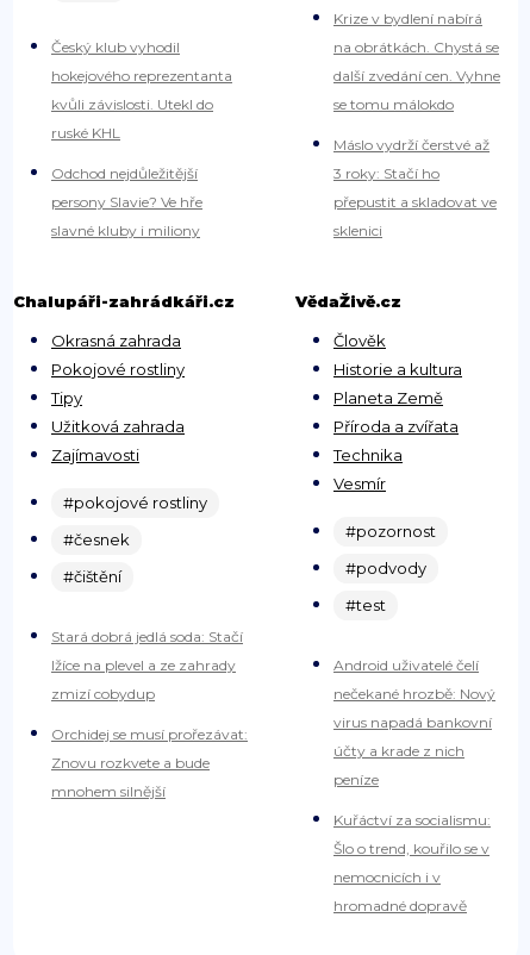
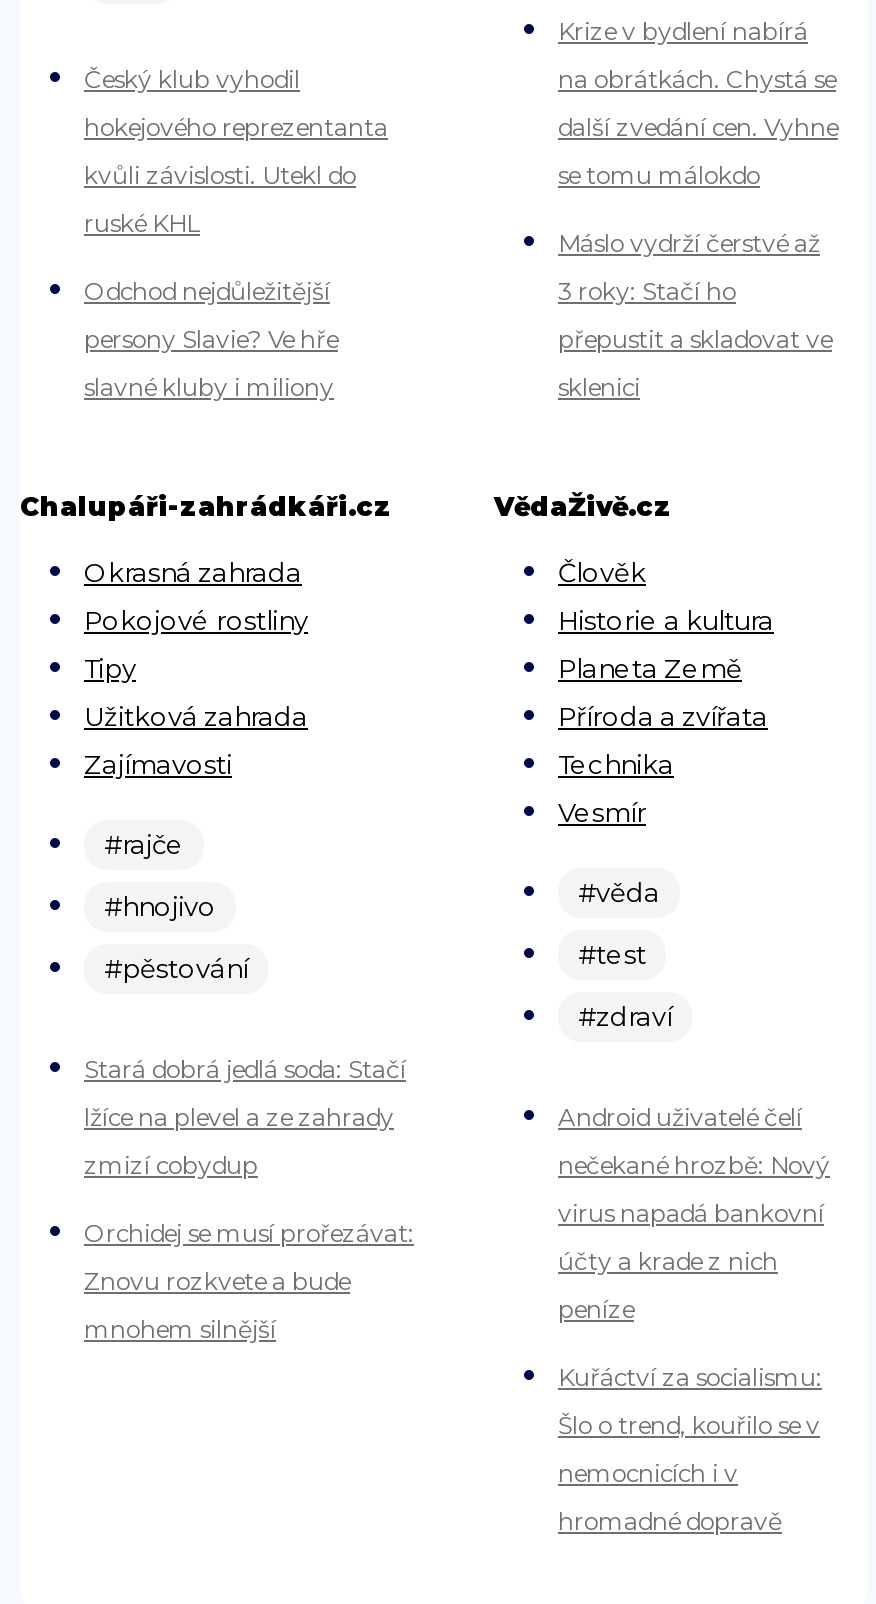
- #pokojové rostliny
+ #rajče

- #pozornost
- #podvody
+ #věda

- #česnek
+ #hnojivo

- #čištění
+ #pěstování

moved up: #test

+ #zdraví
